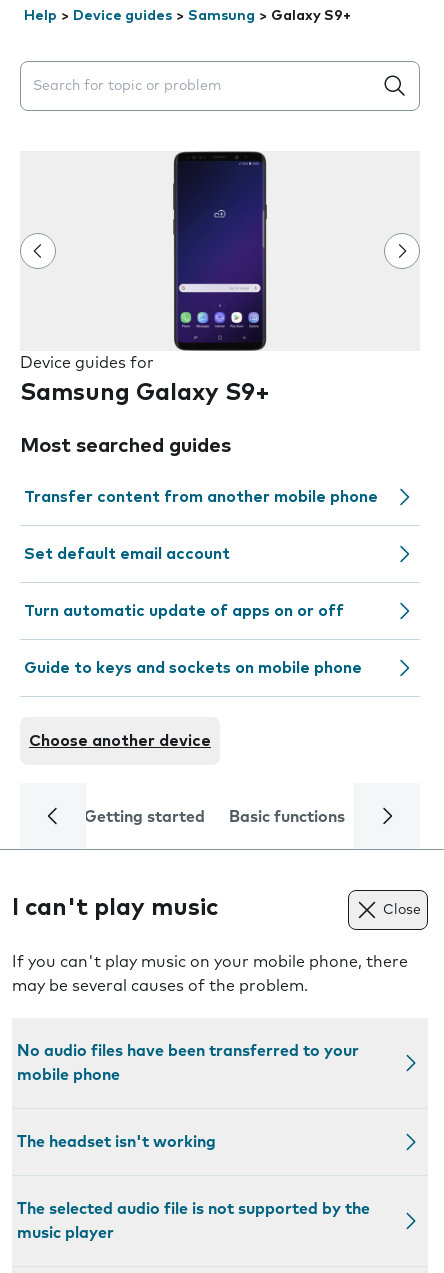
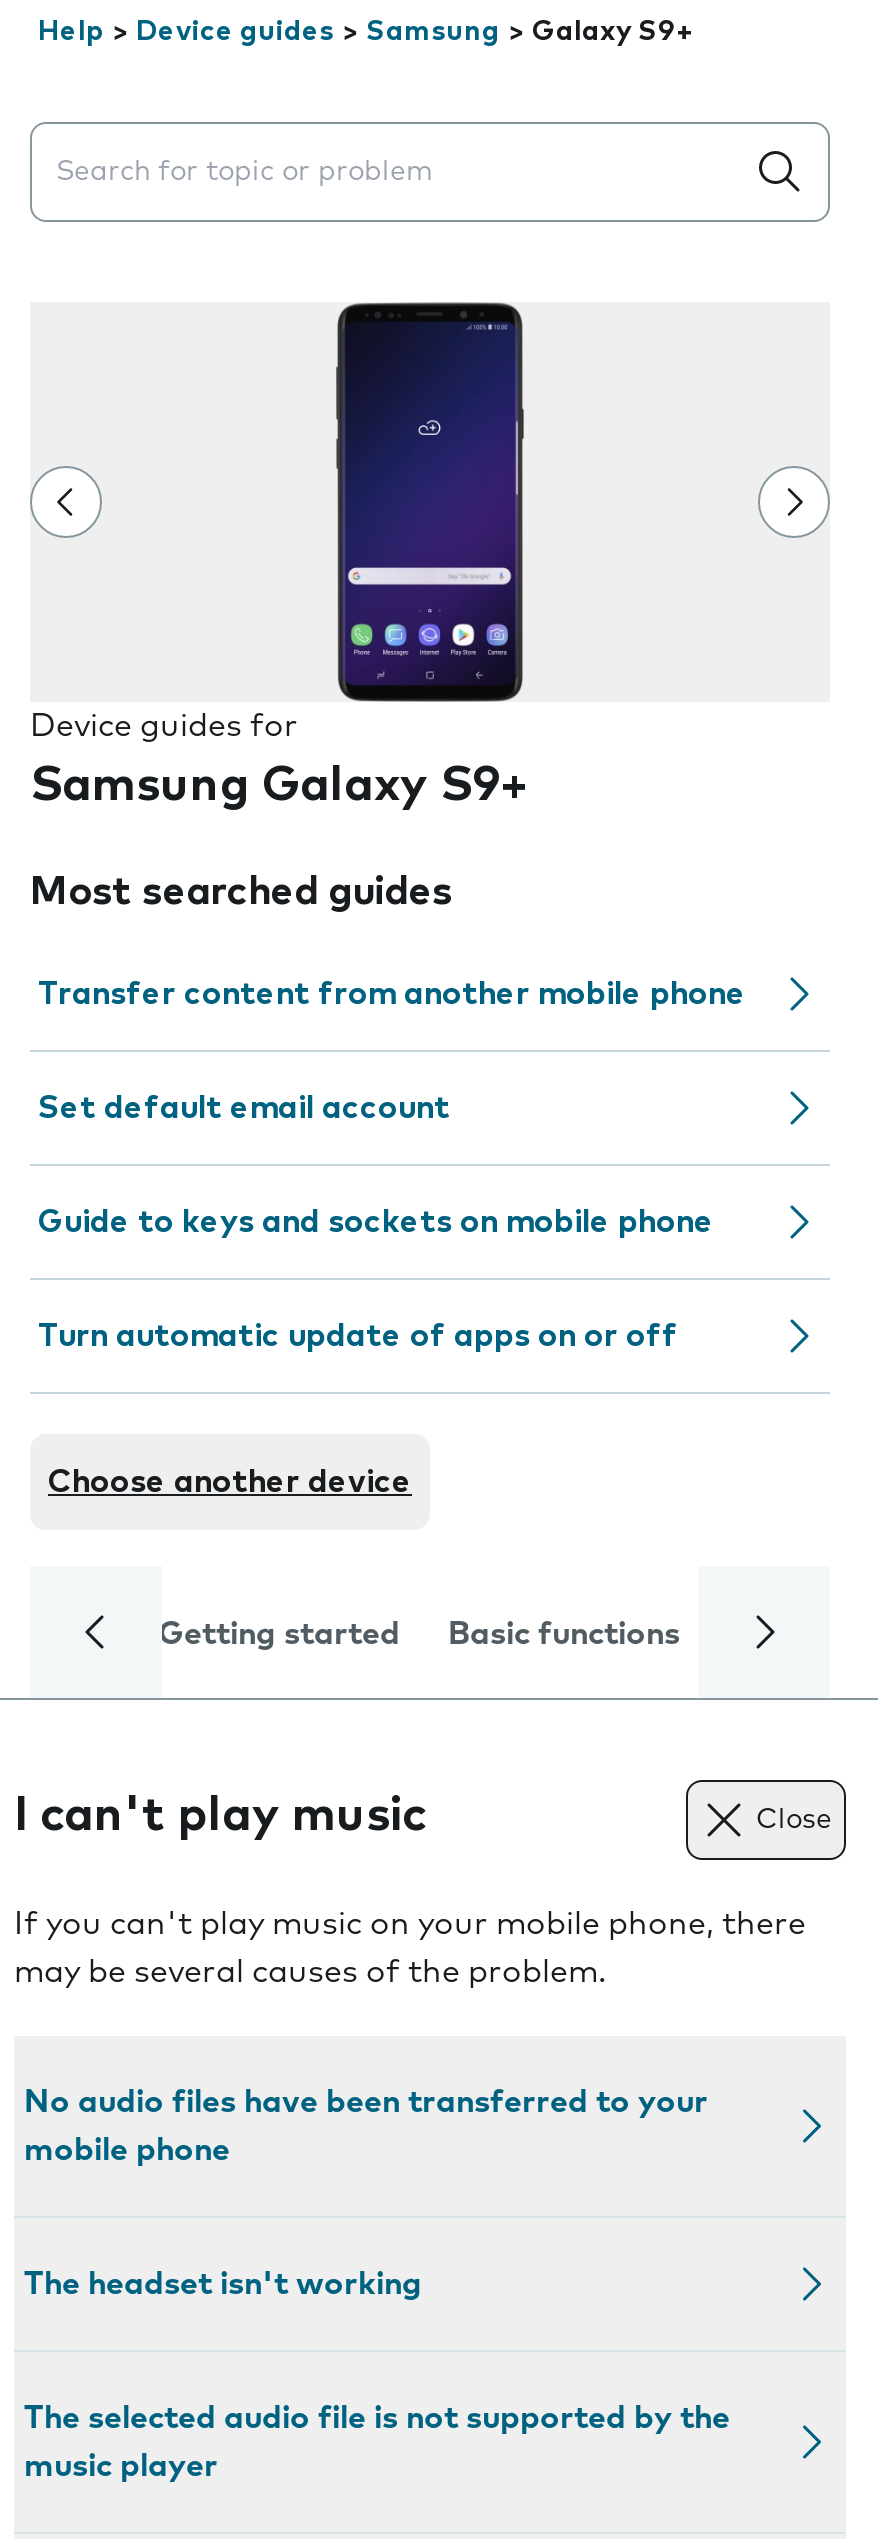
moved down: Turn automatic update of apps on or off

moved up: Guide to keys and sockets on mobile phone
